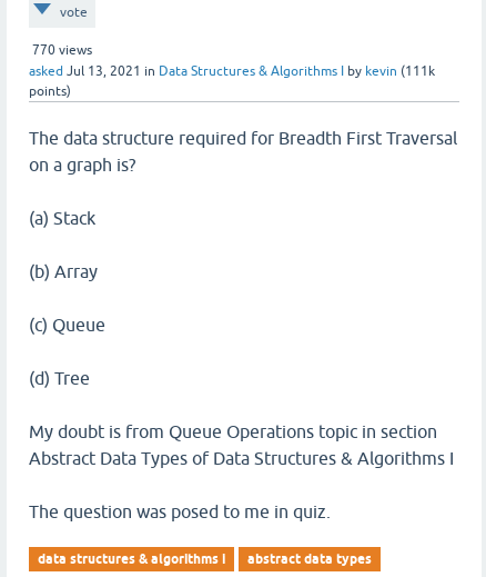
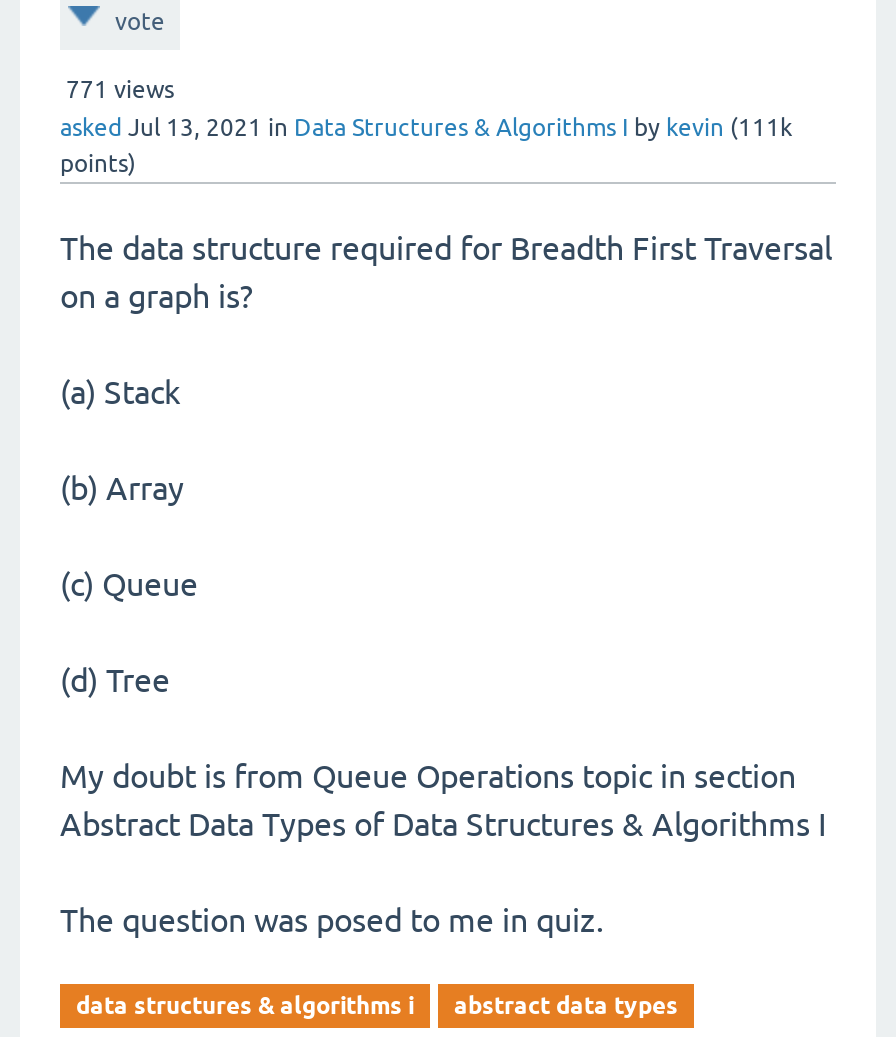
- 770 views
+ 771 views
